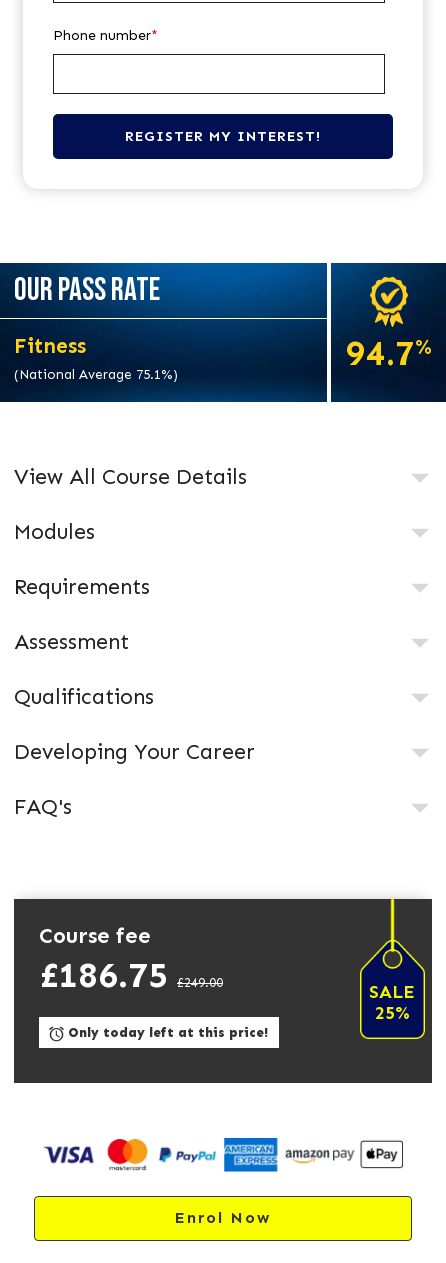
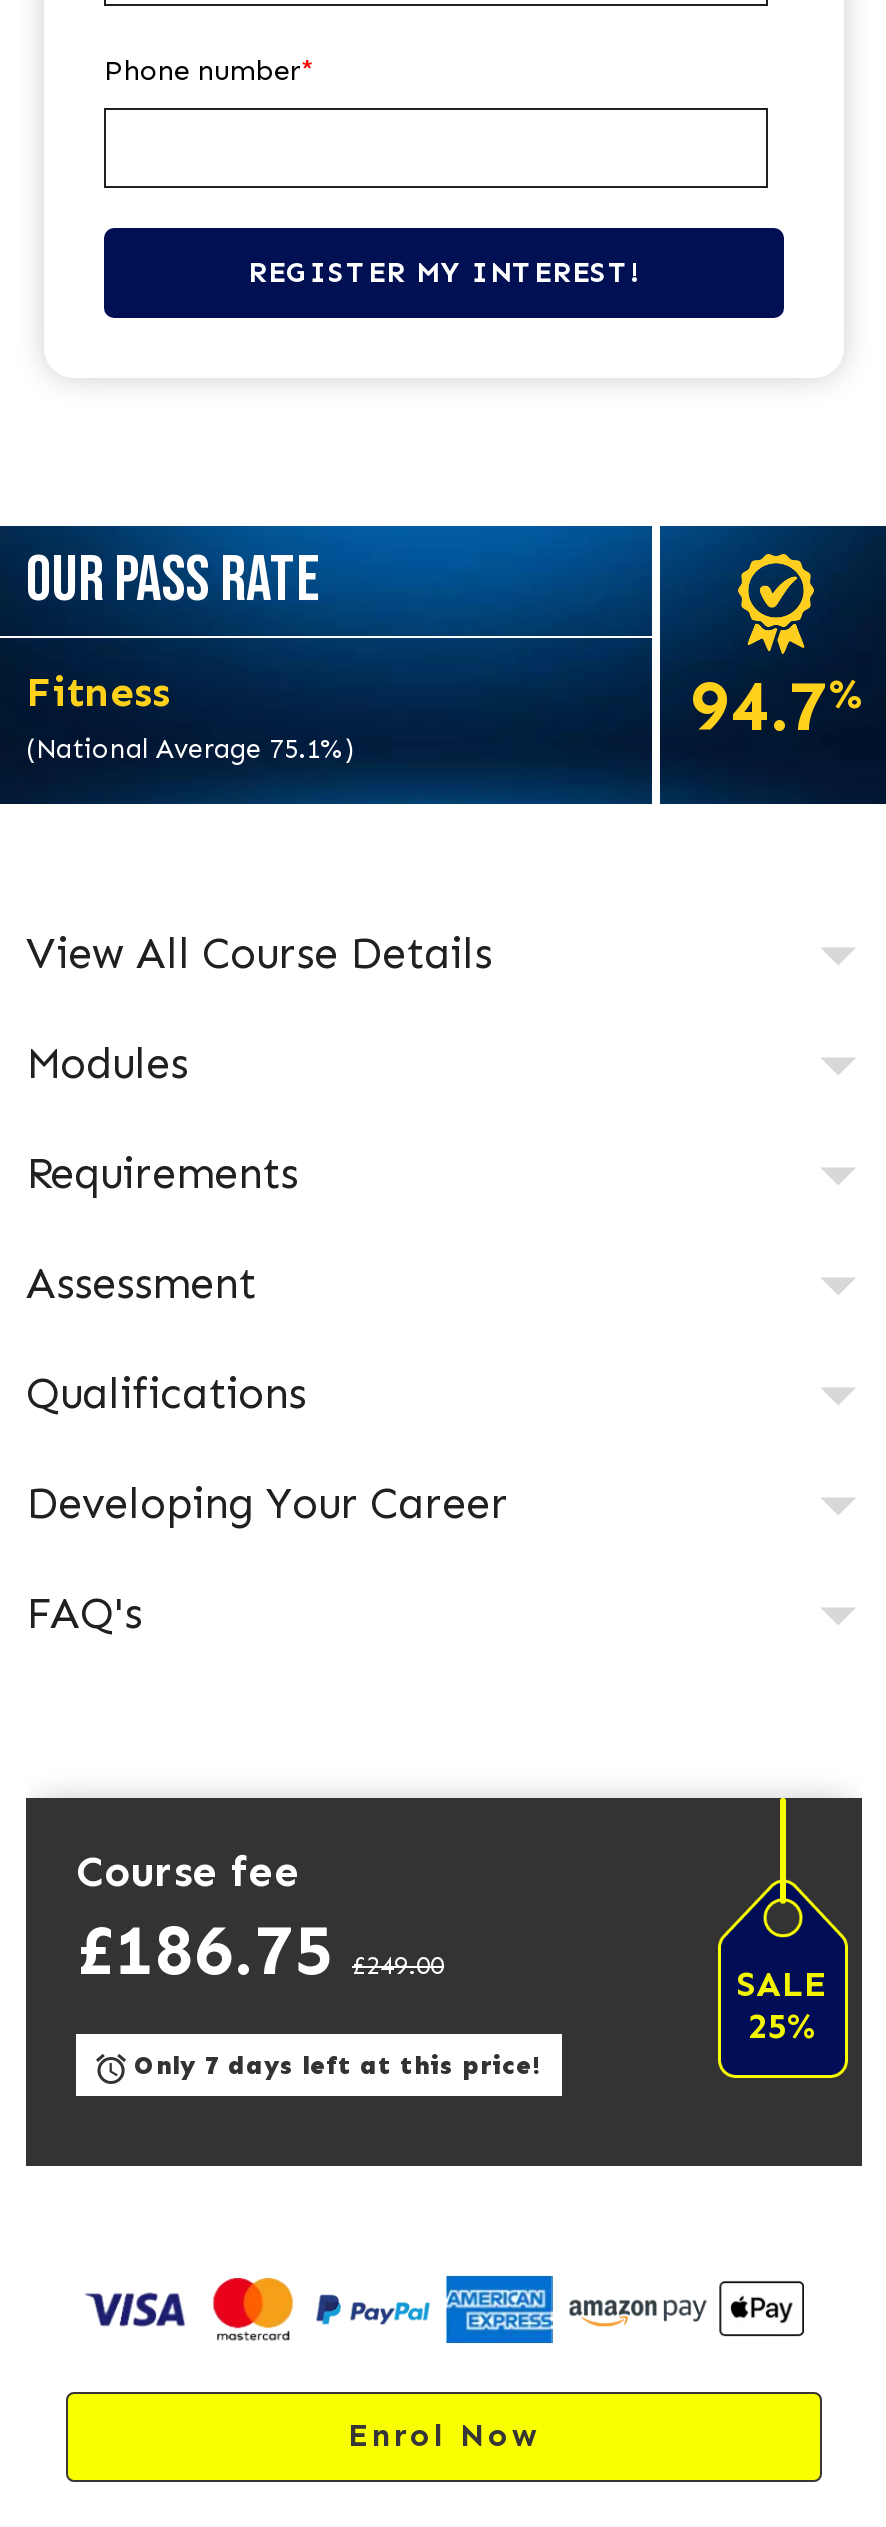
- Only today left at this price!
+ Only 7 days left at this price!
